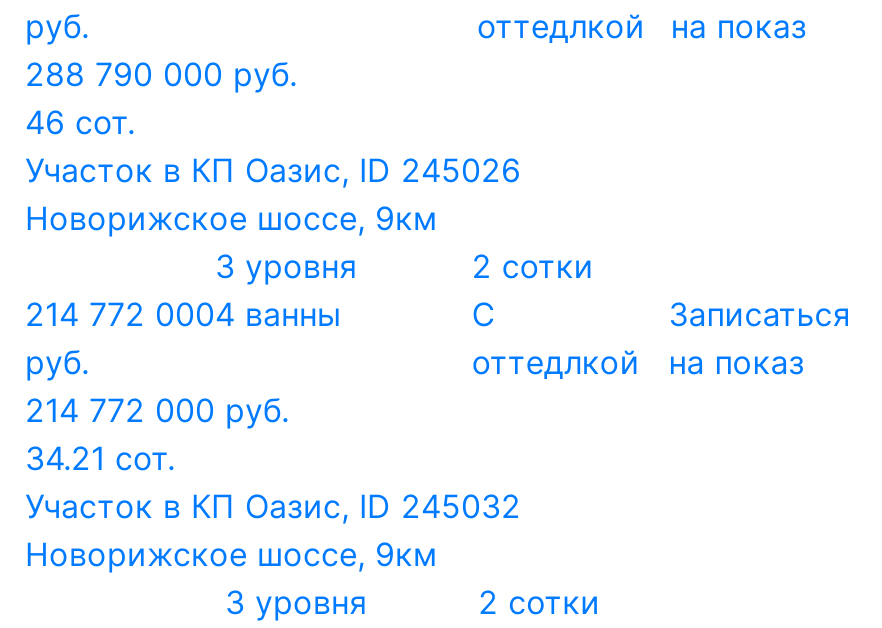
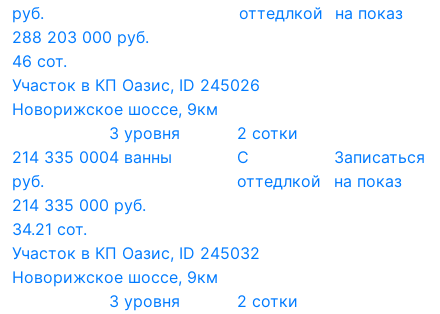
- 288 790 000 руб.
+ 288 203 000 руб.

- 214 772 000 4 ванны
+ 214 335 000 4 ванны

- 214 772 000 руб.
+ 214 335 000 руб.
